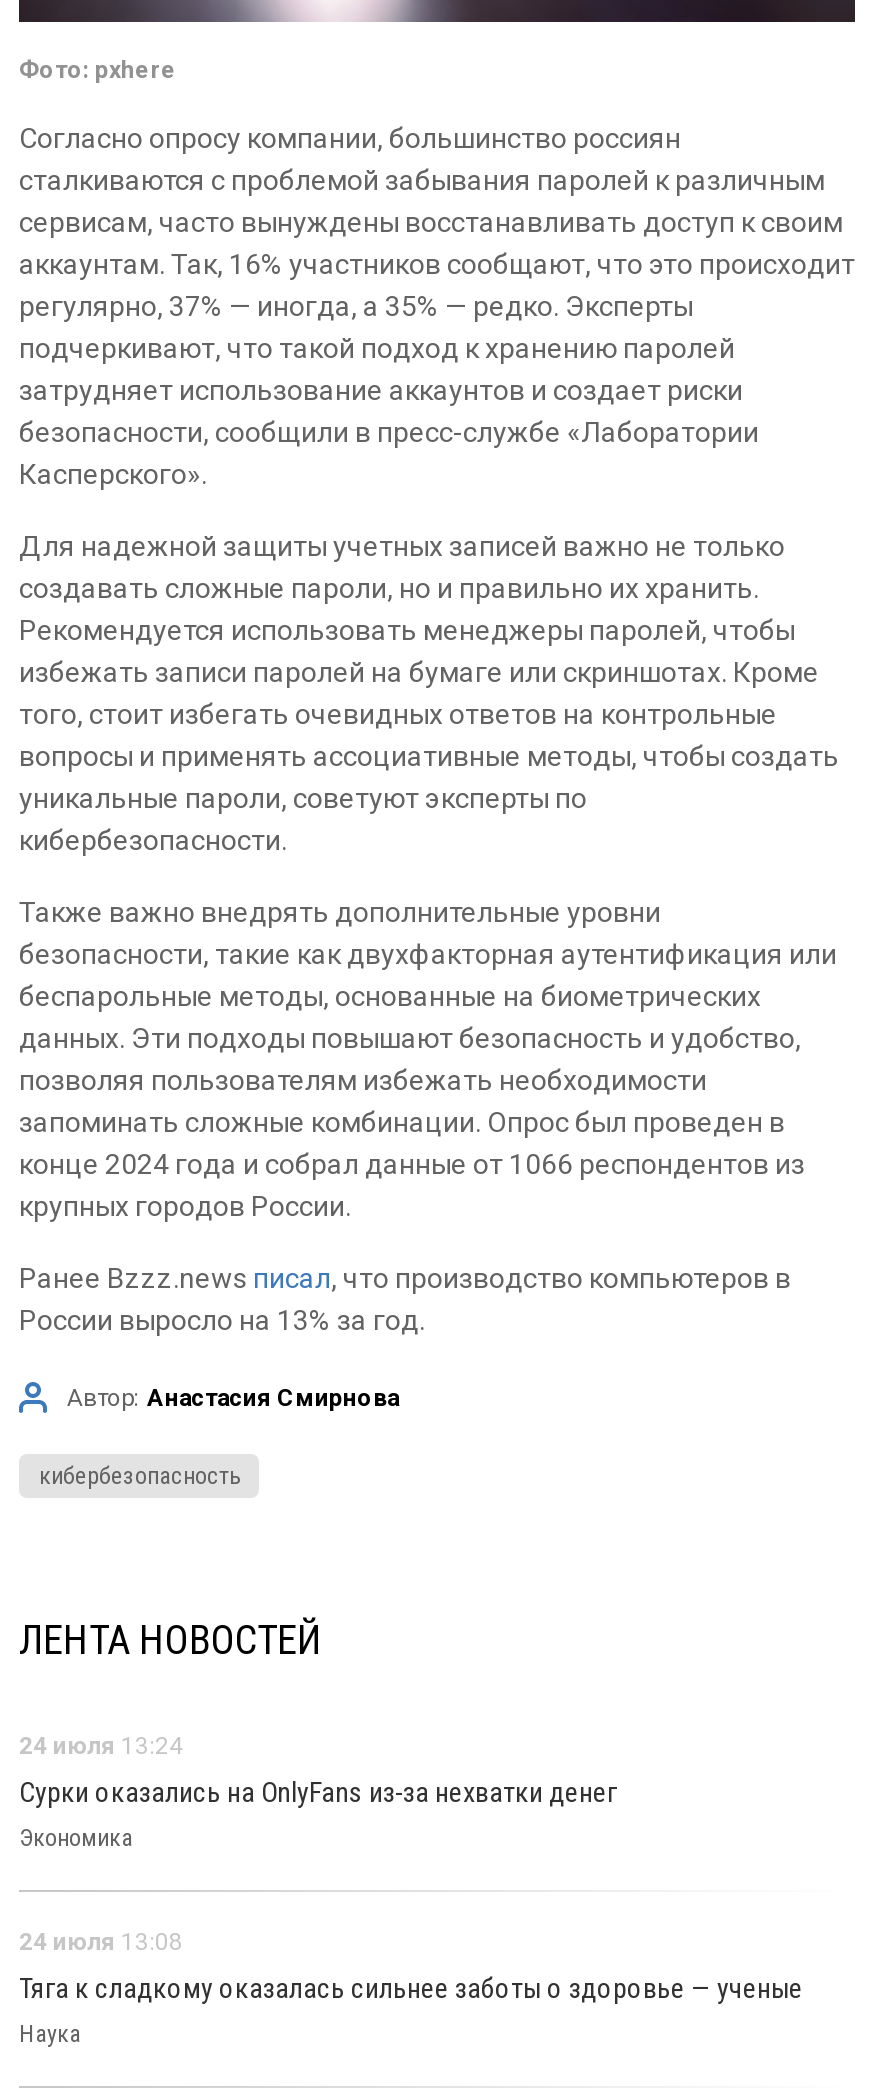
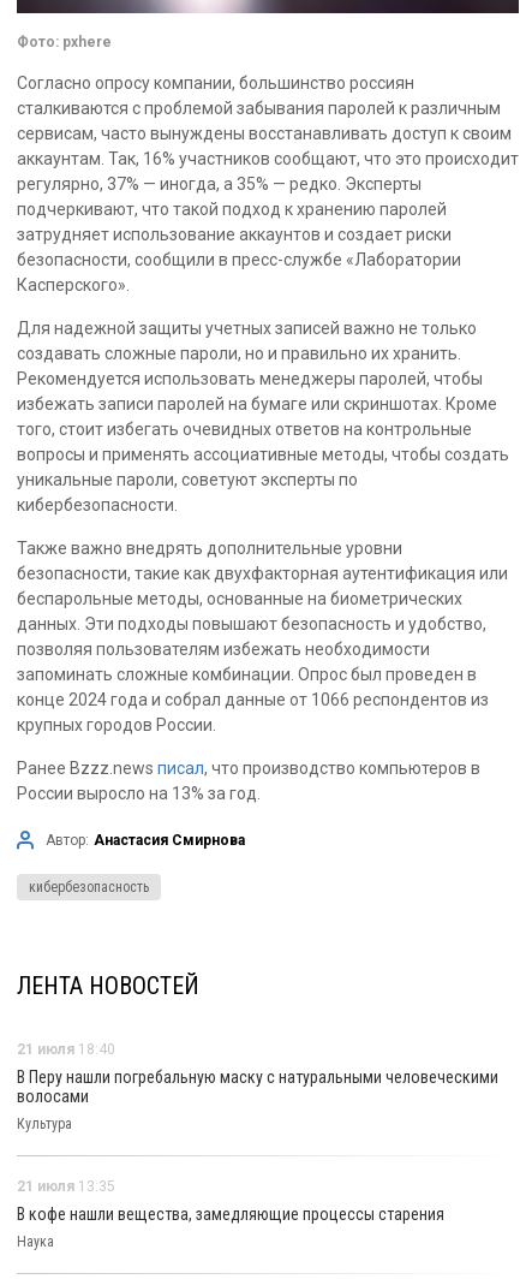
- 24 июля 13:24
+ 21 июля 18:40

- Сурки оказались на OnlyFans из-за нехватки денег
+ В Перу нашли погребальную маску с натуральными человеческими
+ волосами

- Экономика
+ Культура

- 24 июля 13:08
+ 21 июля 13:35

- Тяга к сладкому оказалась сильнее заботы о здоровье — ученые
+ В кофе нашли вещества, замедляющие процессы старения
